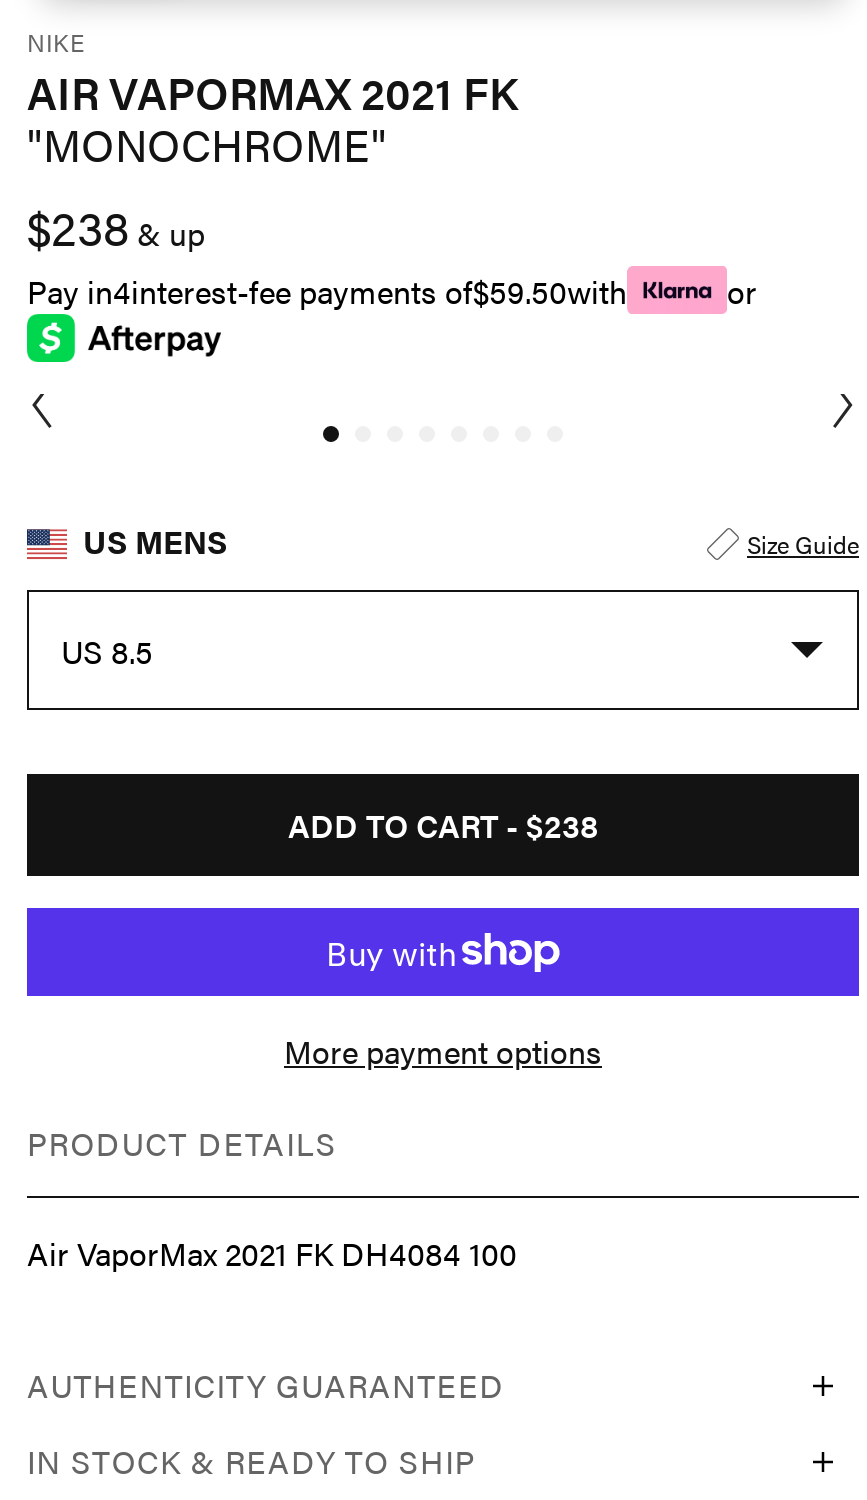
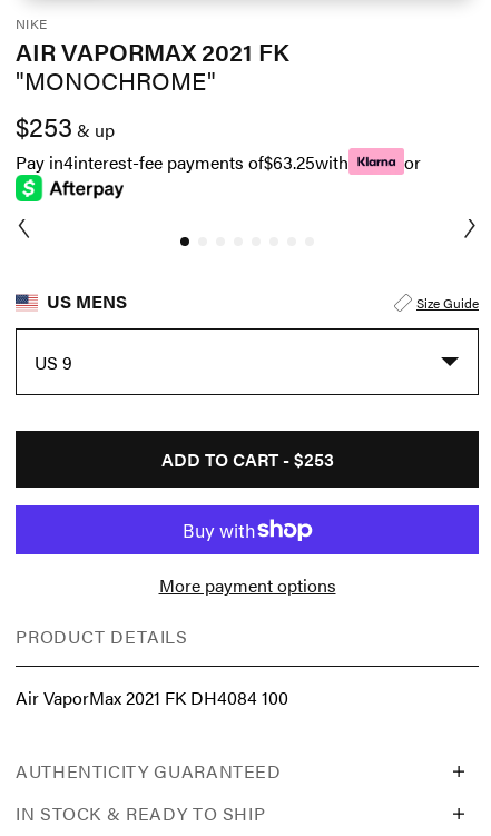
- $238& up
+ $253& up

- Pay in4interest-fee payments of$59.50with
+ Pay in4interest-fee payments of$63.25with

- US 8.5
+ US 9

- ADD TO CART - $238
+ ADD TO CART - $253
